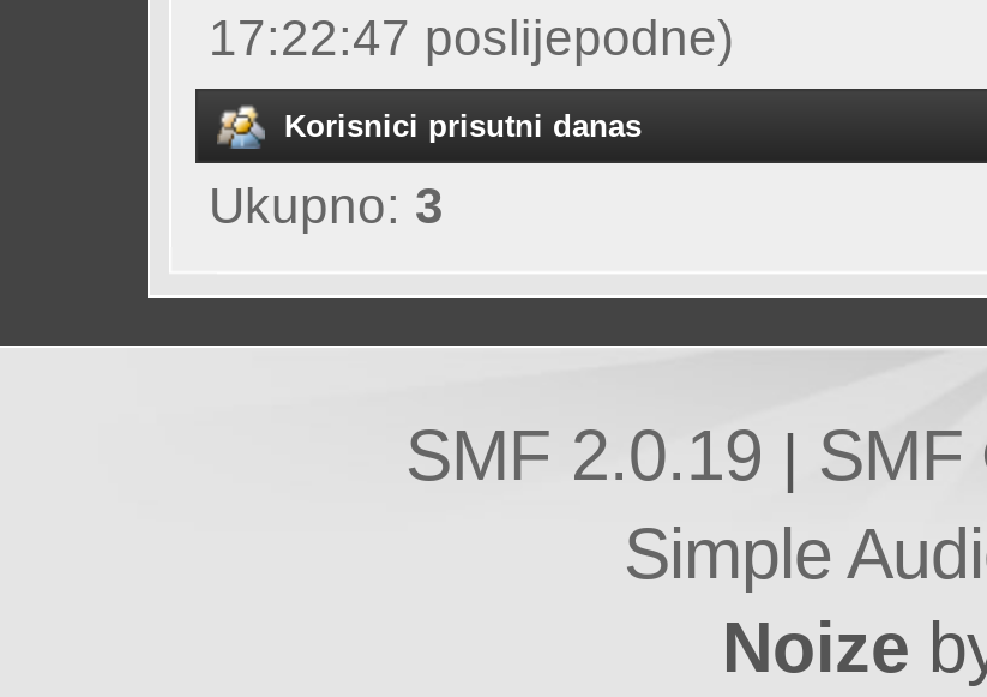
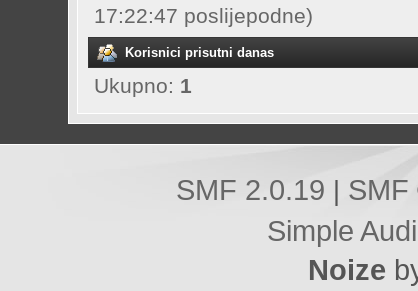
- Ukupno: 3
+ Ukupno: 1
